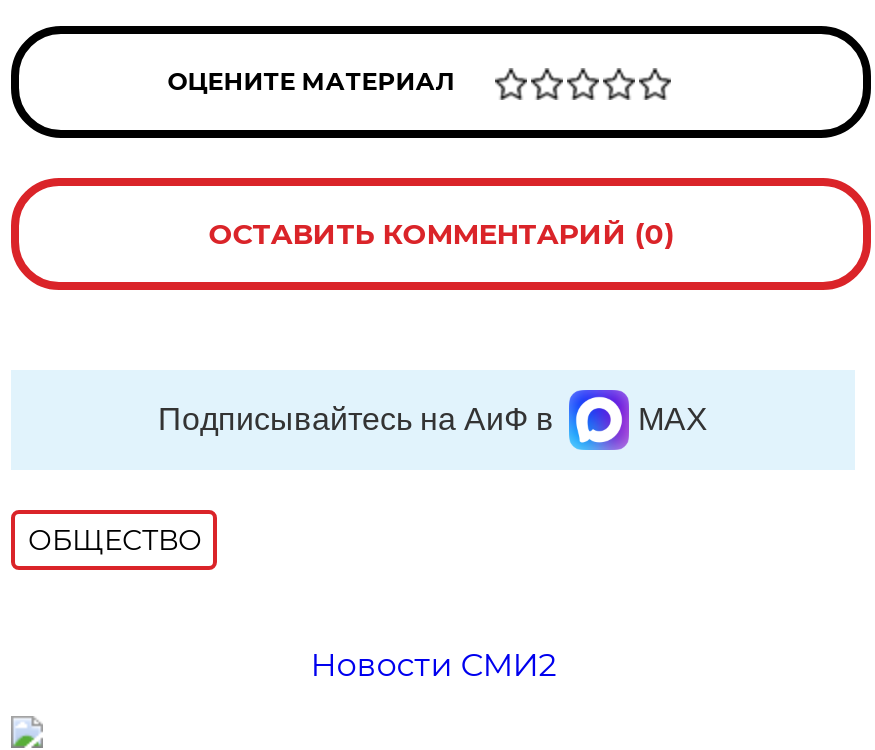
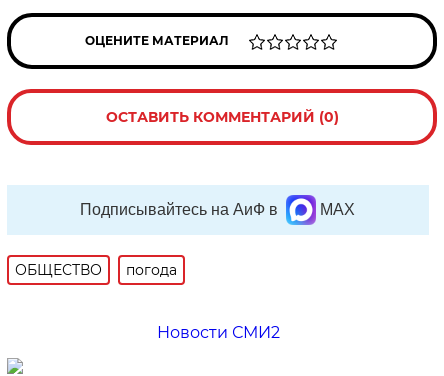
+ погода
